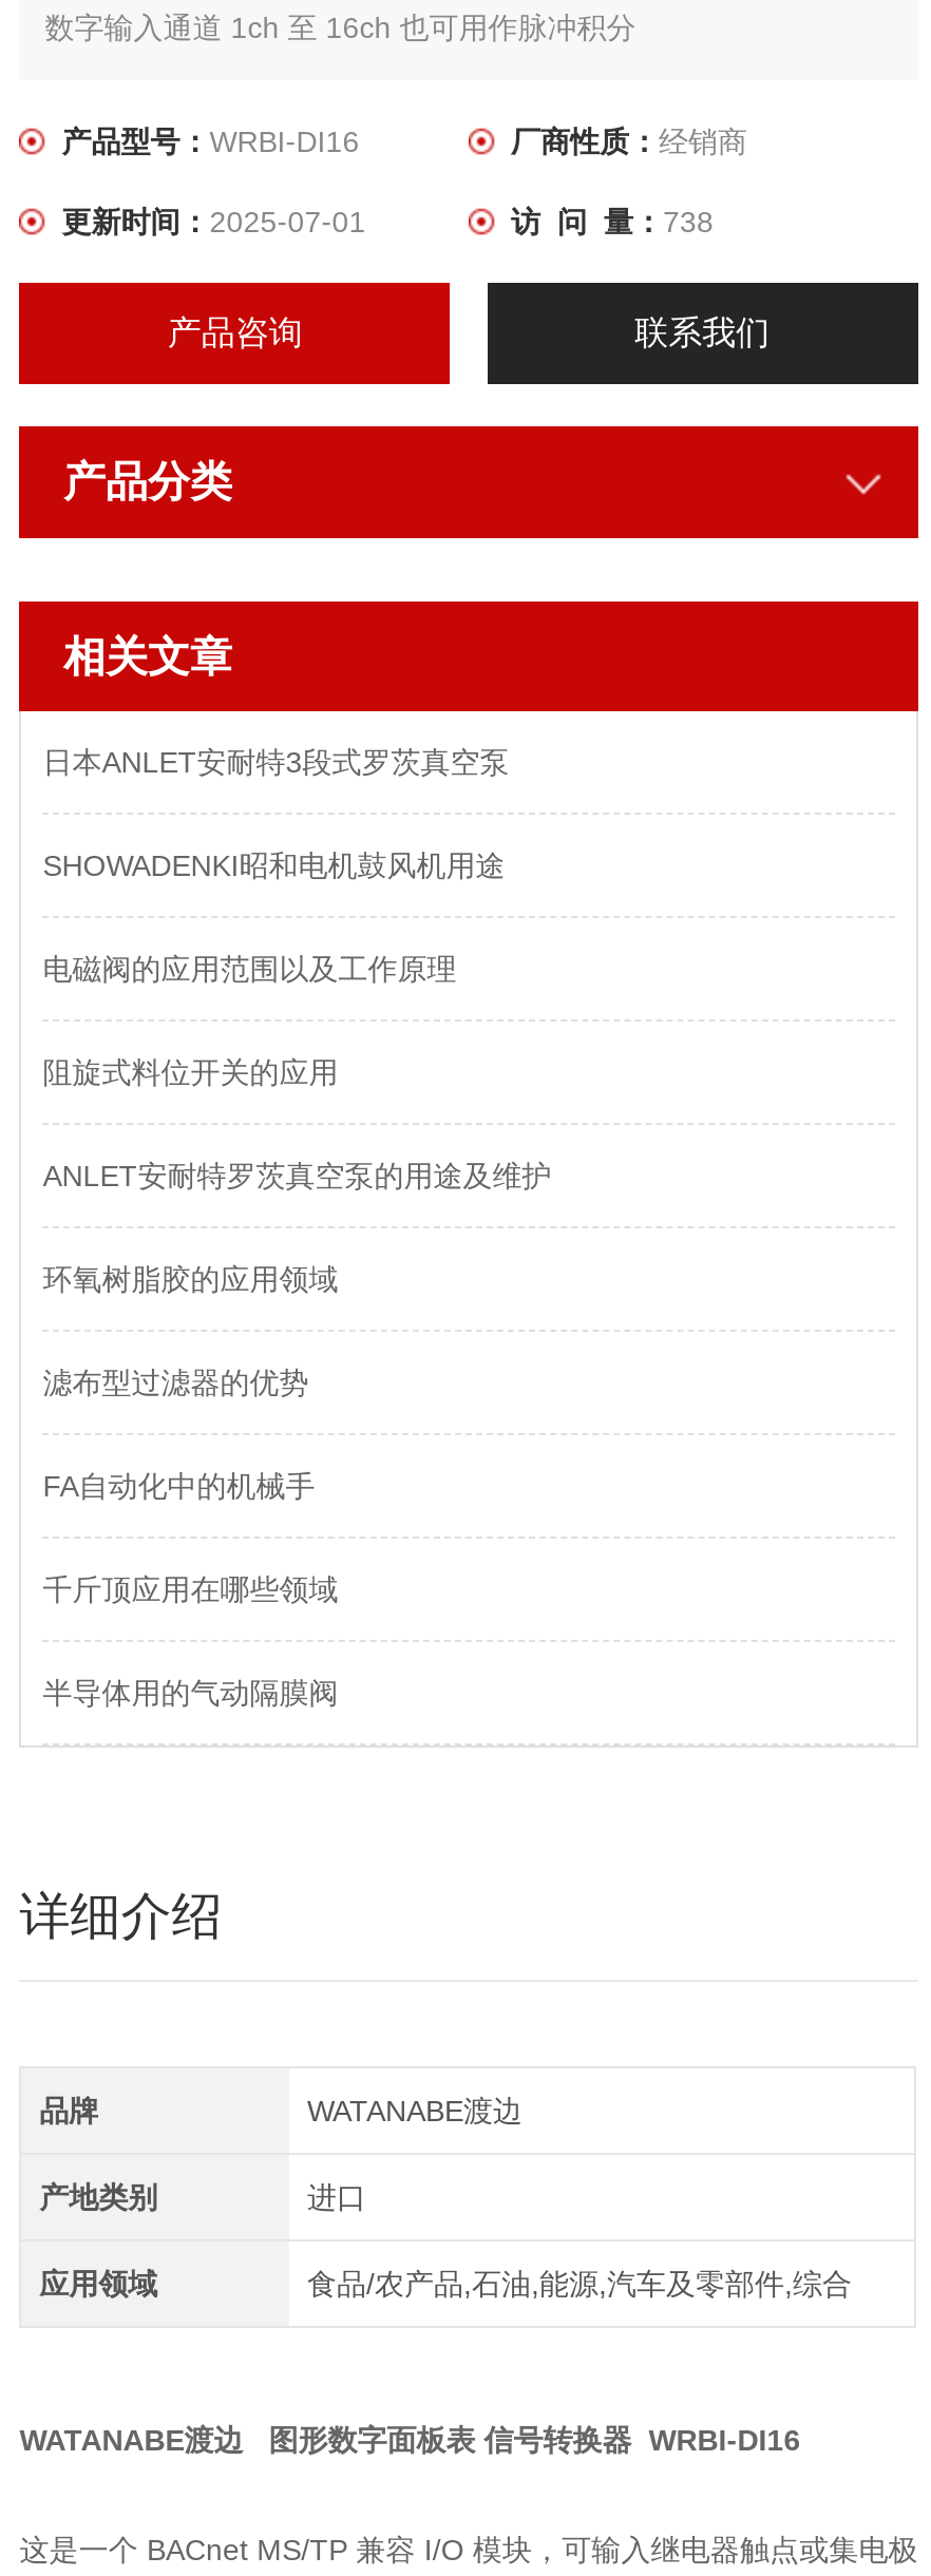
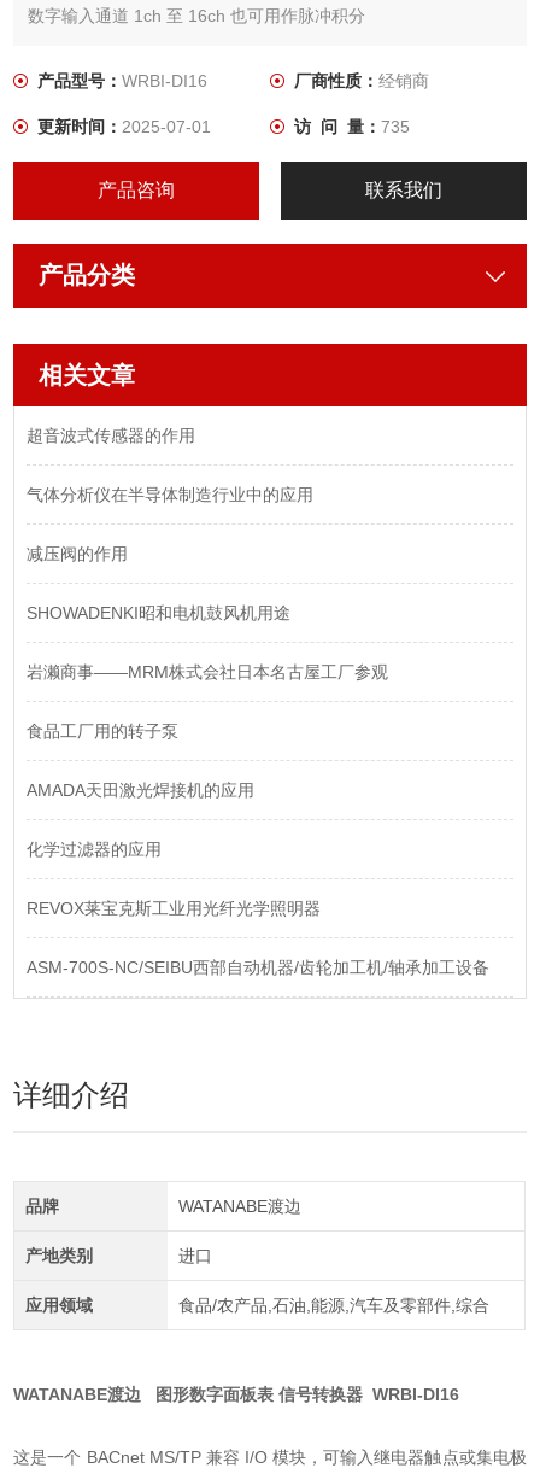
- 访 问 量：738
+ 访 问 量：735

- 日本ANLET安耐特3段式罗茨真空泵
+ 超音波式传感器的作用
+ 气体分析仪在半导体制造行业中的应用
+ 减压阀的作用

moved down: SHOWADENKI昭和电机鼓风机用途

- 电磁阀的应用范围以及工作原理
- 阻旋式料位开关的应用
- ANLET安耐特罗茨真空泵的用途及维护
- 环氧树脂胶的应用领域
- 滤布型过滤器的优势
- FA自动化中的机械手
- 千斤顶应用在哪些领域
- 半导体用的气动隔膜阀
+ 岩濑商事——MRM株式会社日本名古屋工厂参观
+ 食品工厂用的转子泵
+ AMADA天田激光焊接机的应用
+ 化学过滤器的应用
+ REVOX莱宝克斯工业用光纤光学照明器
+ ASM-700S-NC/SEIBU西部自动机器/齿轮加工机/轴承加工设备
